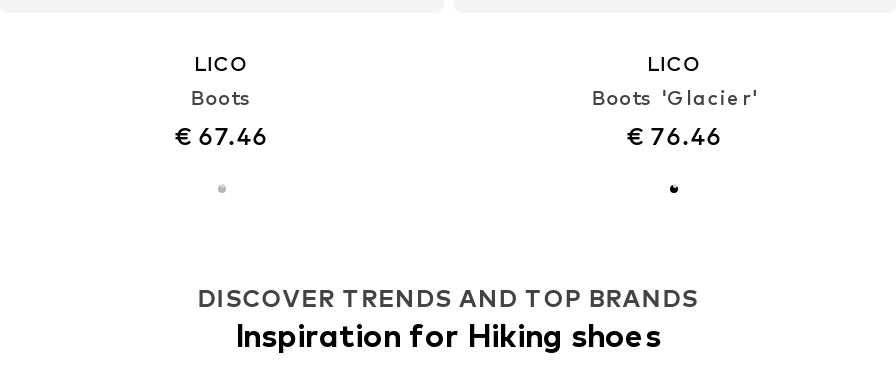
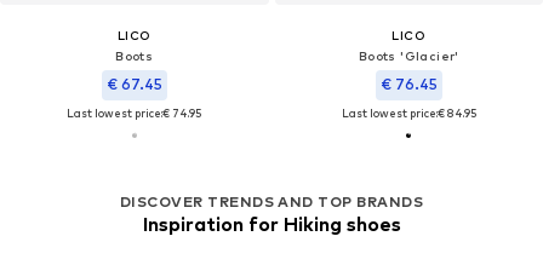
- € 67.46
+ € 67.45
+ Last lowest price:€ 74.95

- € 76.46
+ € 76.45
+ Last lowest price:€ 84.95
